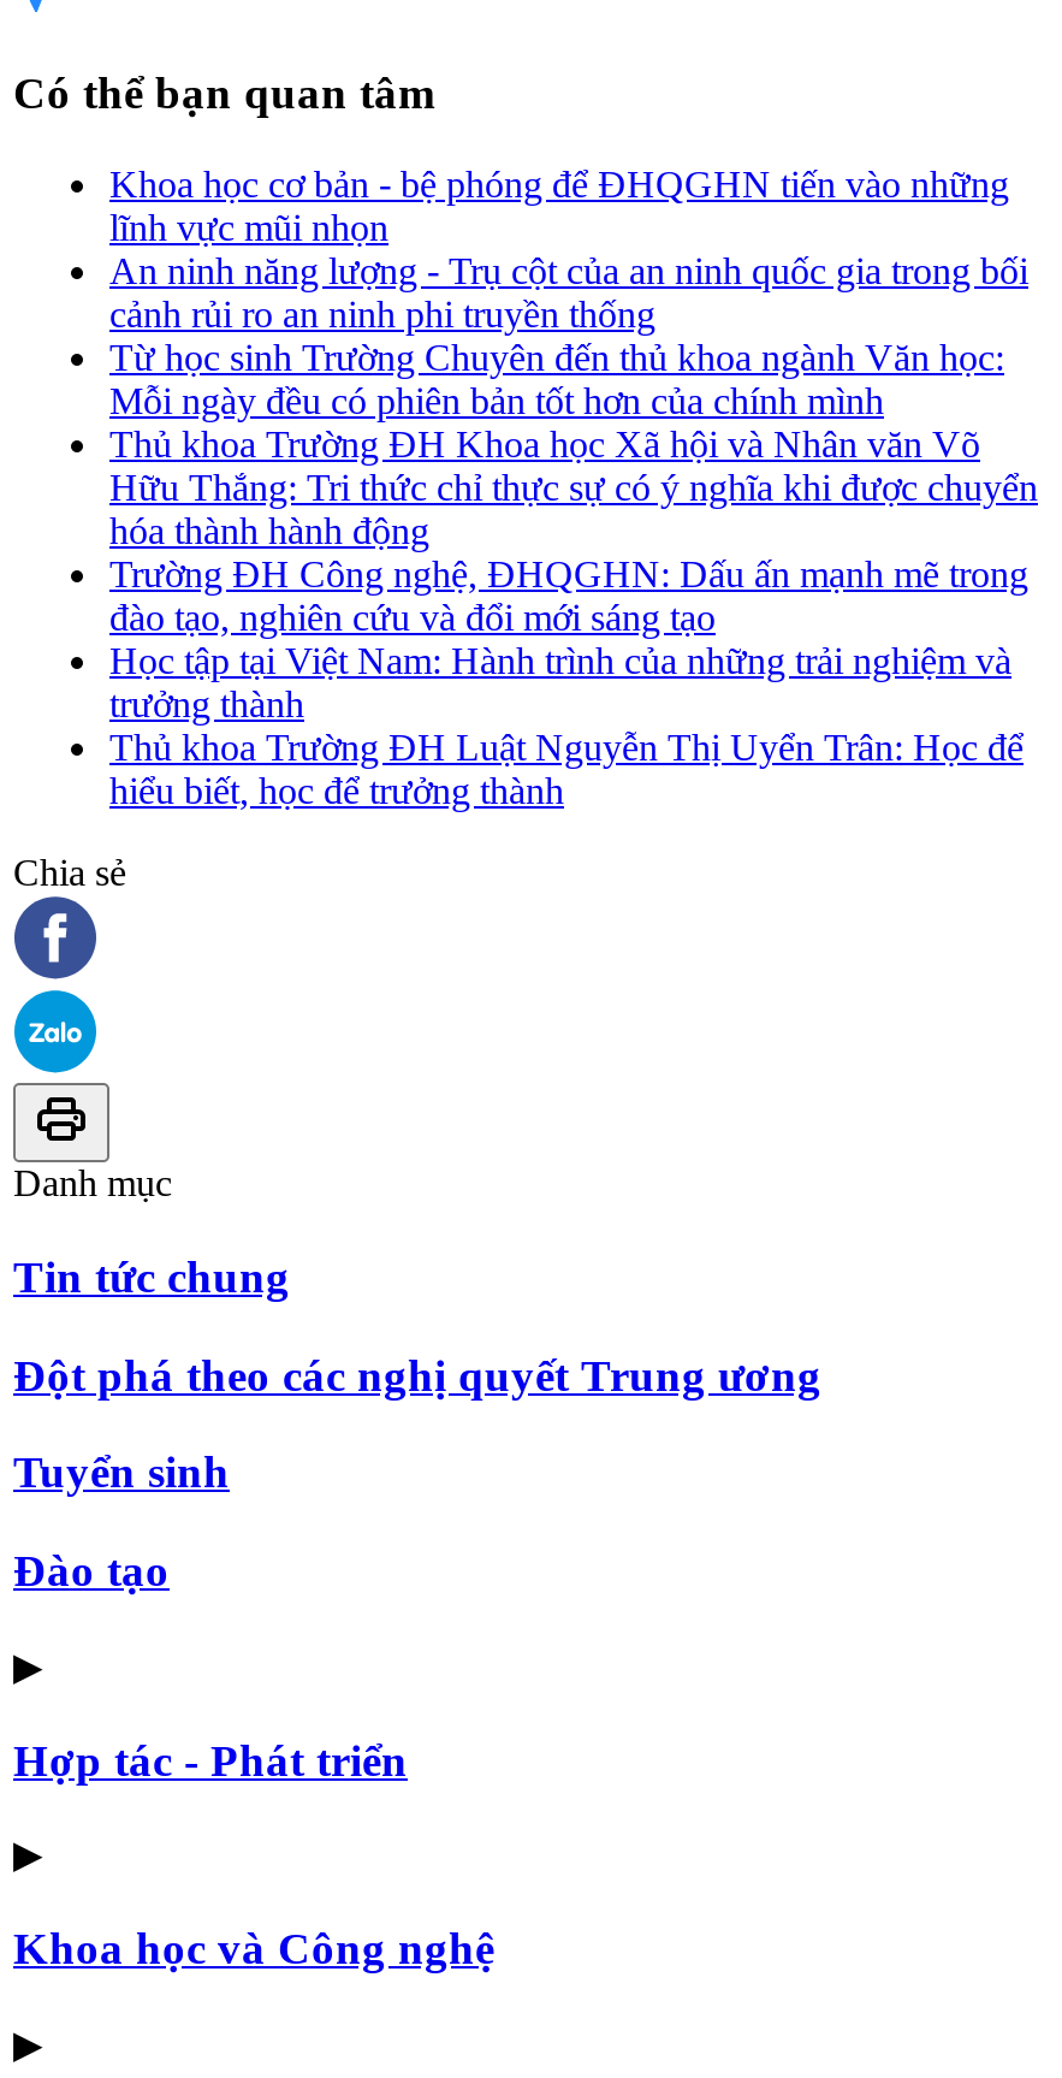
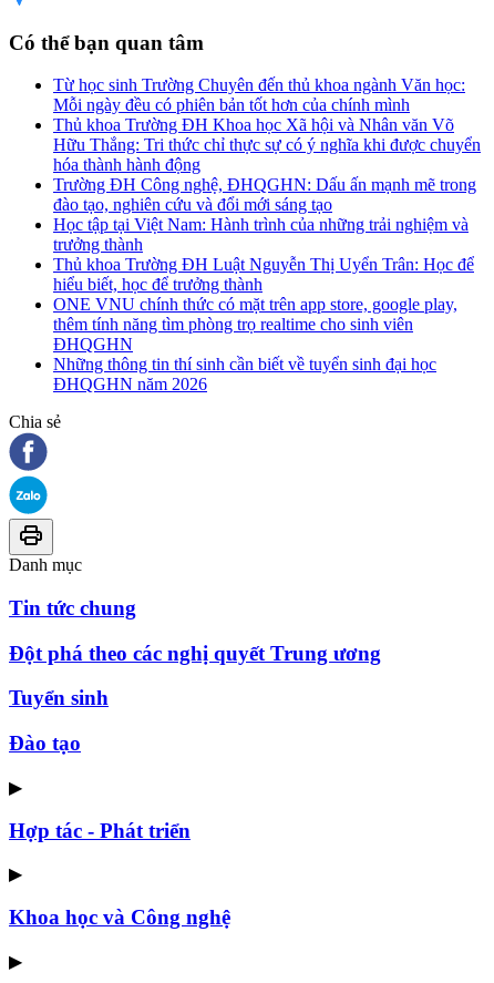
- Khoa học cơ bản - bệ phóng để ĐHQGHN tiến vào những
- lĩnh vực mũi nhọn
- An ninh năng lượng - Trụ cột của an ninh quốc gia trong bối
- cảnh rủi ro an ninh phi truyền thống

moved up: Từ học sinh Trường Chuyên đến thủ khoa ngành Văn học: | Mỗi ngày đều có phiên bản tốt hơn của chính mình | Thủ khoa Trường ĐH Khoa học Xã hội và Nhân văn Võ | ... | Thủ khoa Trường ĐH Luật Nguyễn Thị Uyển Trân: Học để | hiểu biết, học để trưởng thành

+ ONE VNU chính thức có mặt trên app store, google play,
+ thêm tính năng tìm phòng trọ realtime cho sinh viên
+ ĐHQGHN
+ Những thông tin thí sinh cần biết về tuyển sinh đại học
+ ĐHQGHN năm 2026
